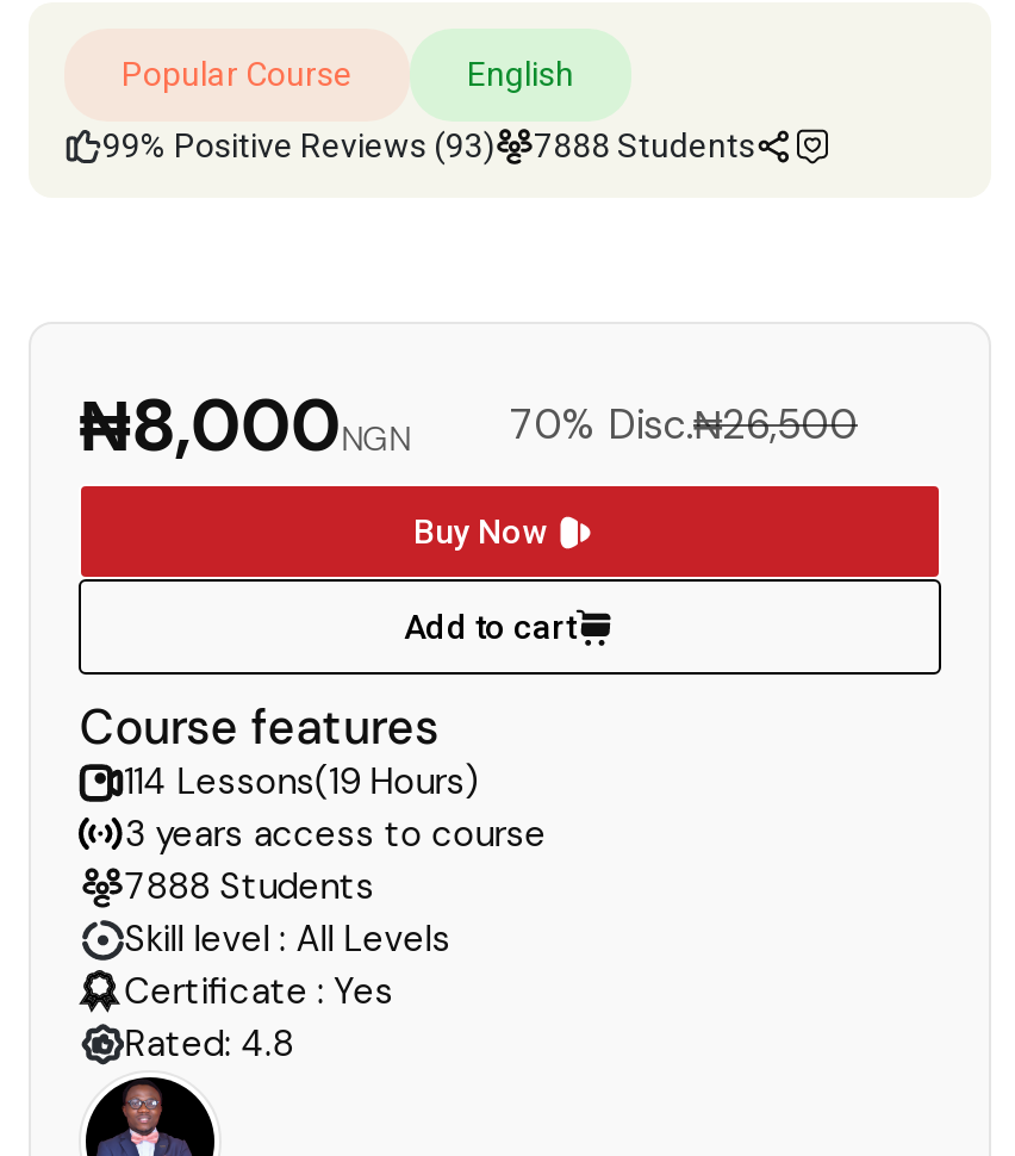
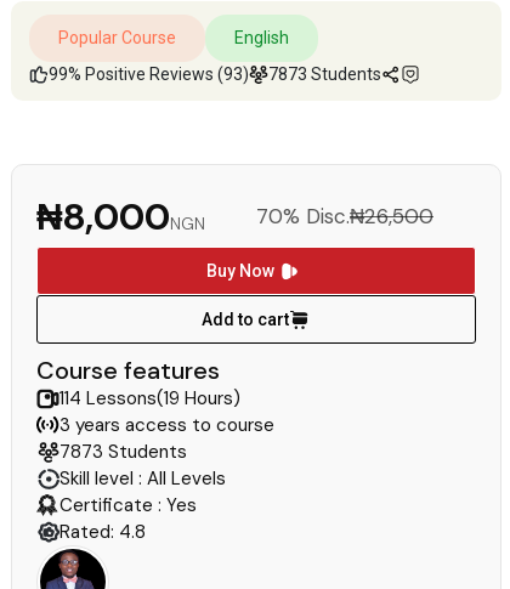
- 99% Positive Reviews (93) 7888 Students
+ 99% Positive Reviews (93) 7873 Students

- 7888 Students
+ 7873 Students
